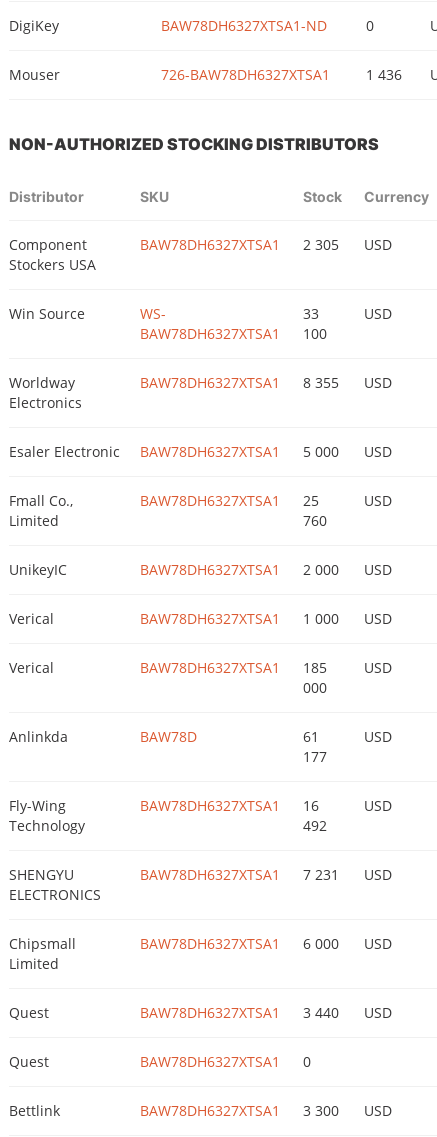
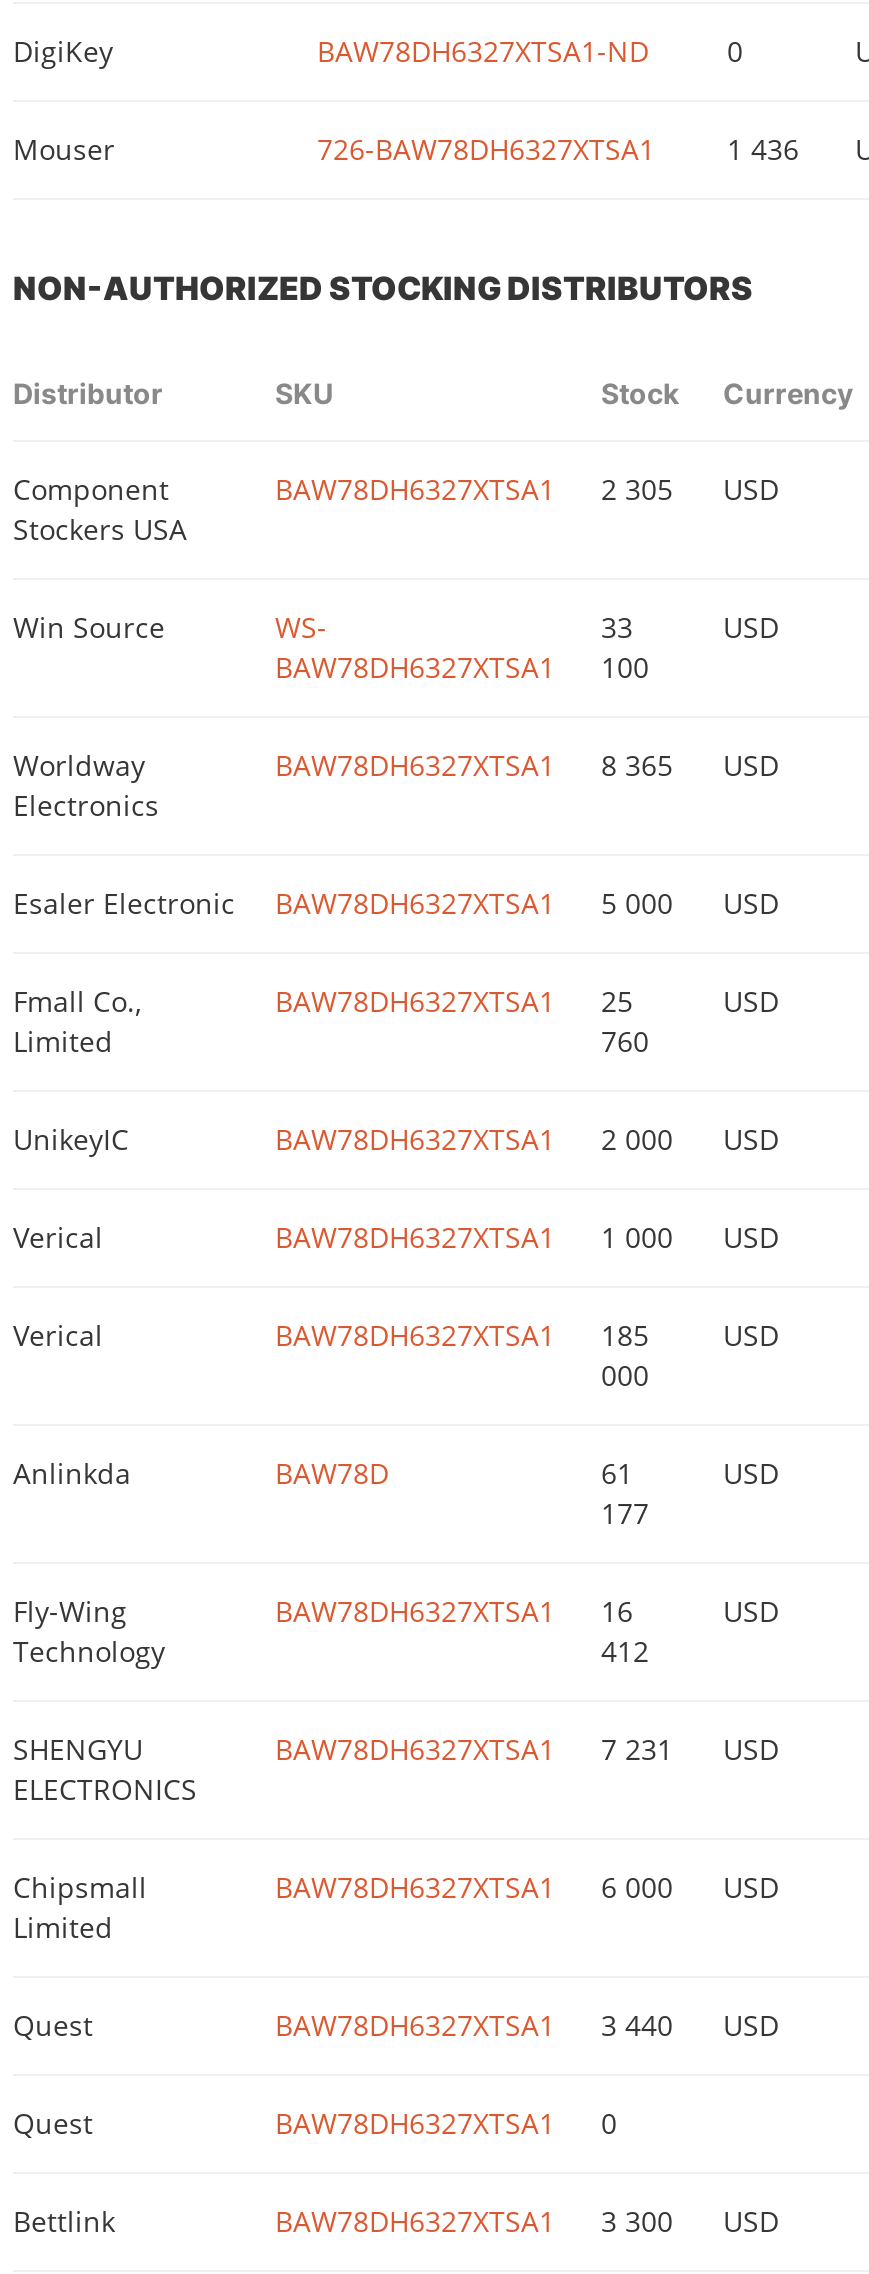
- BAW78DH6327XTSA1 8 355 USD
+ BAW78DH6327XTSA1 8 365 USD

- 492
+ 412
